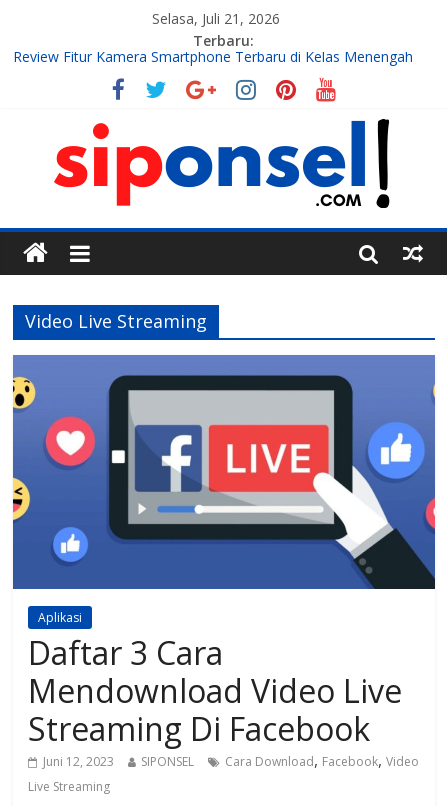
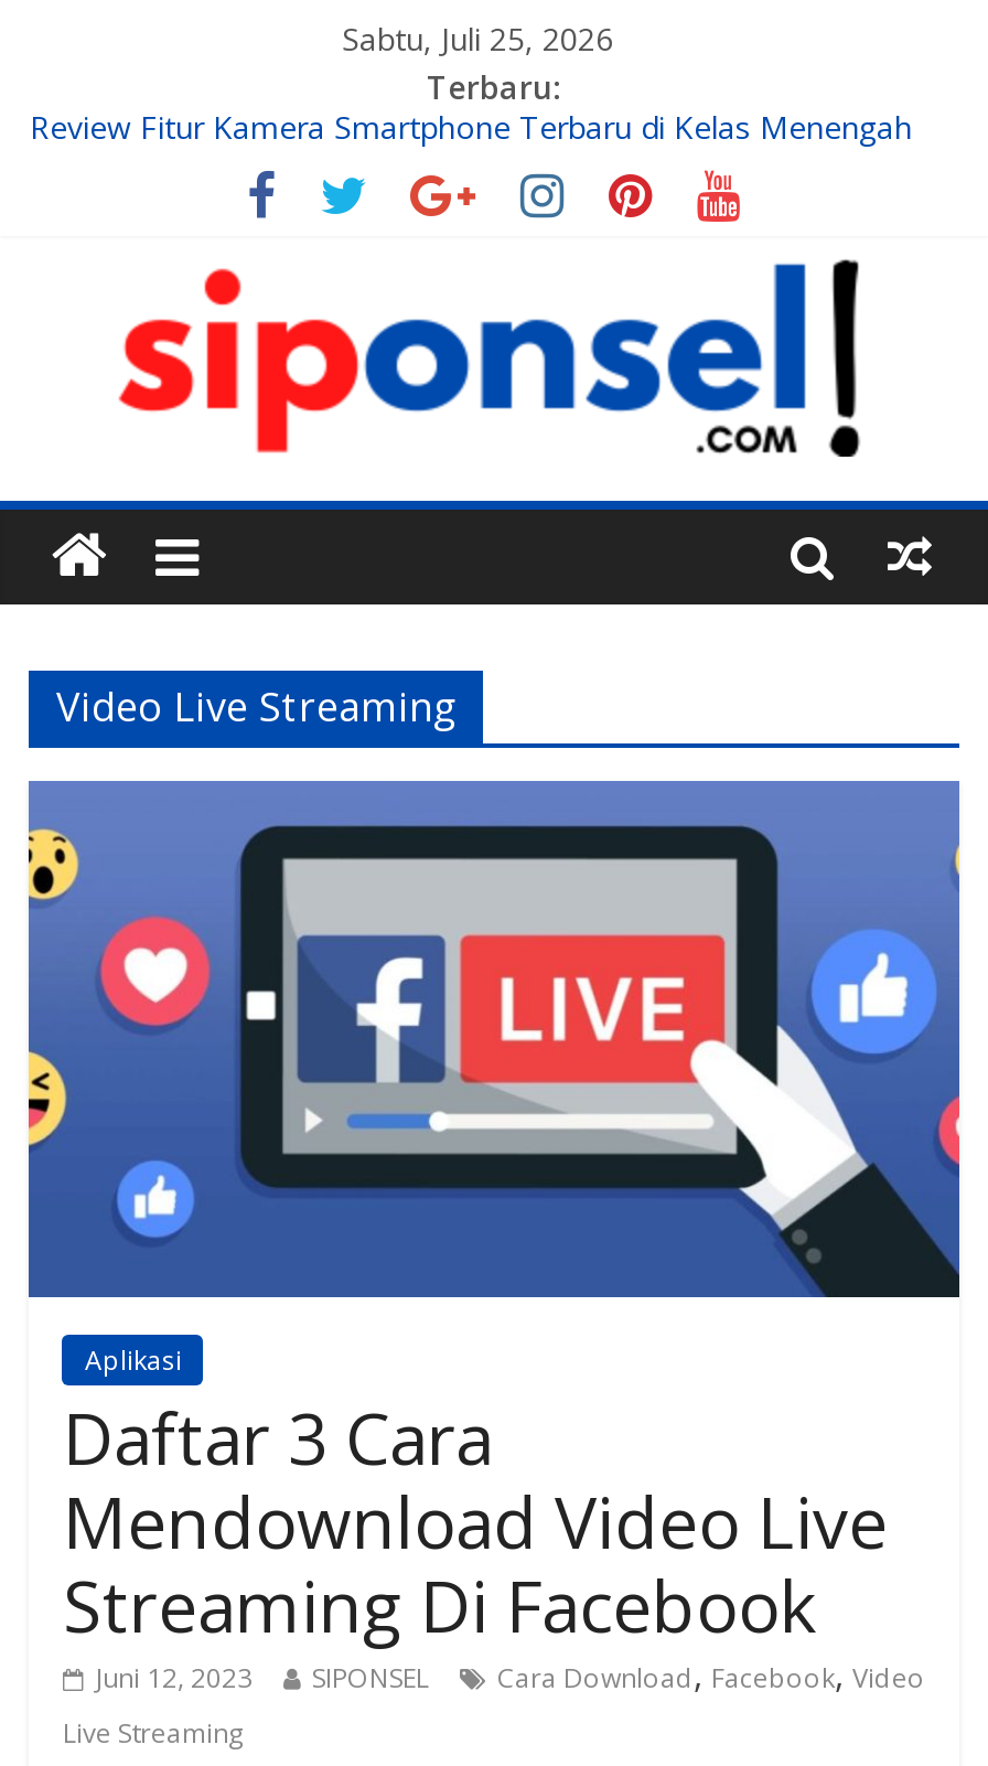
- Selasa, Juli 21, 2026
+ Sabtu, Juli 25, 2026
